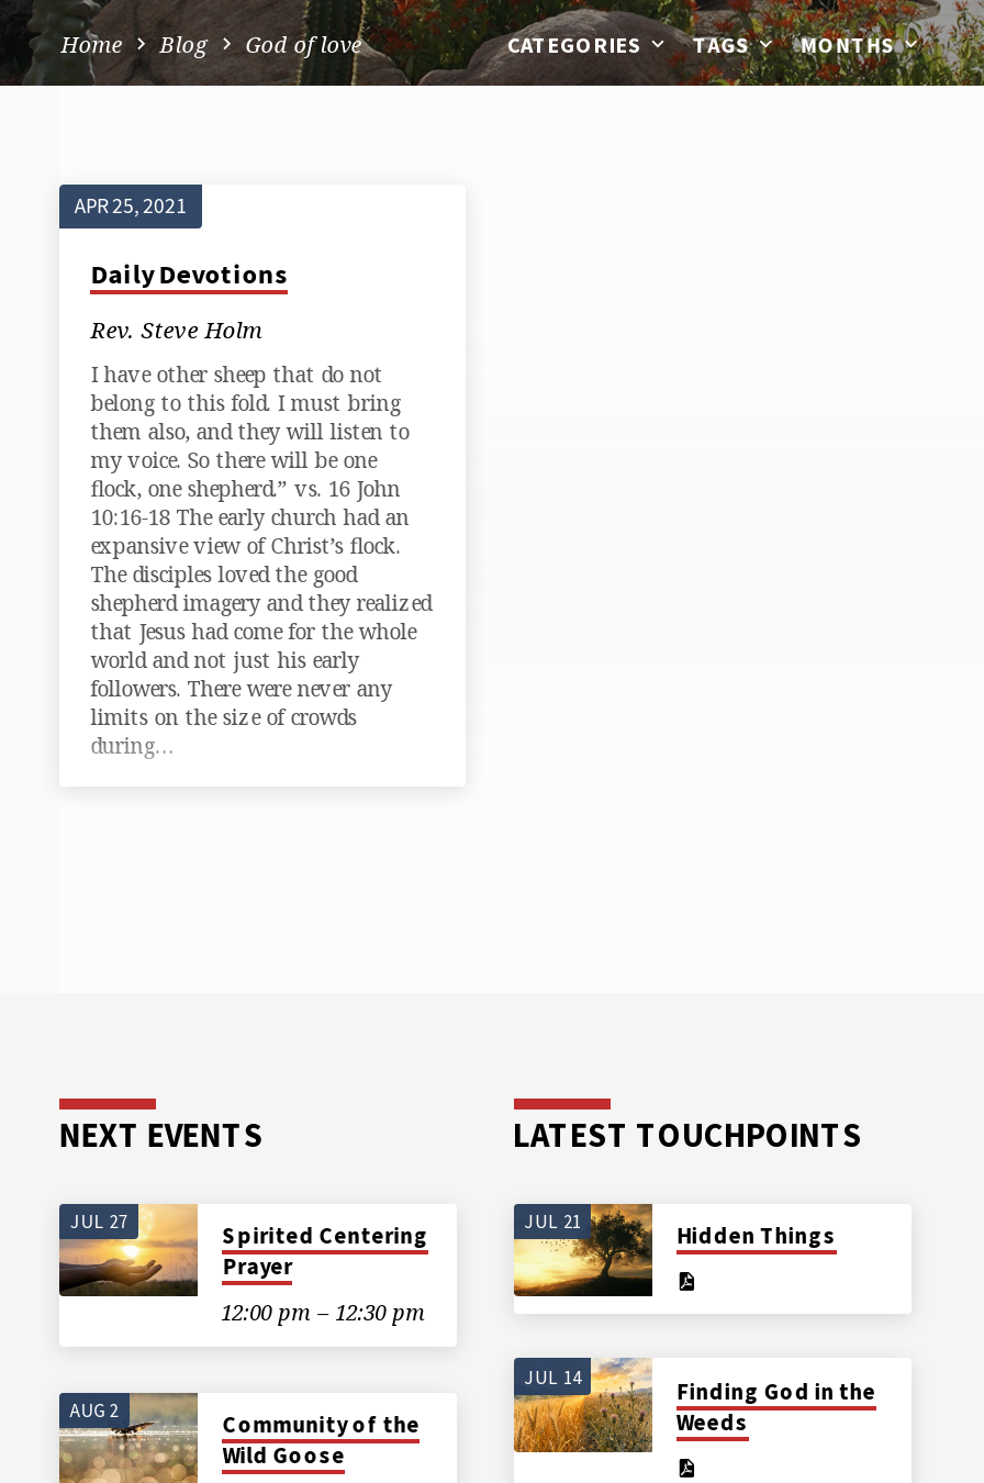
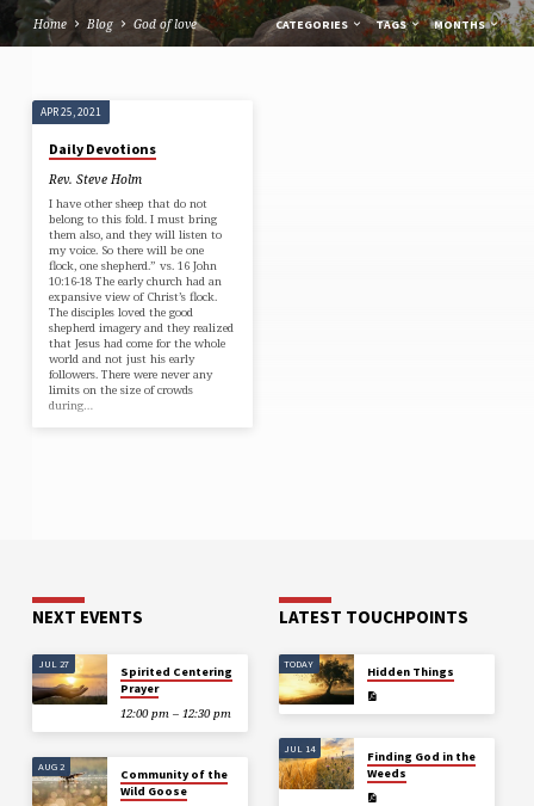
- JUL 21
+ TODAY
